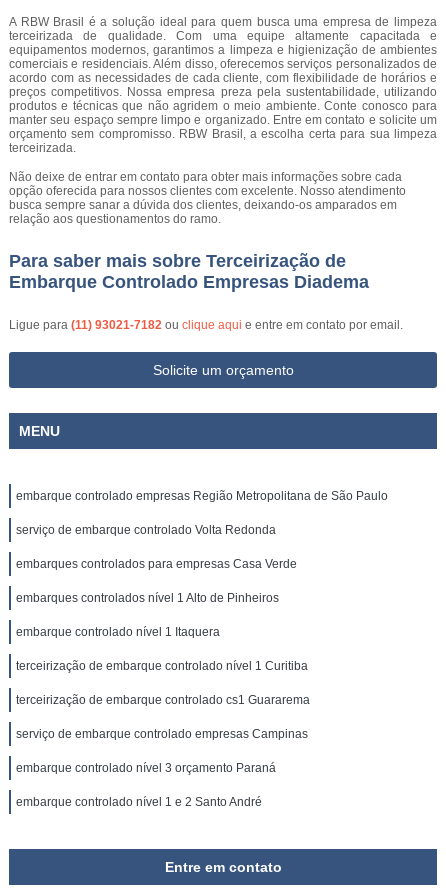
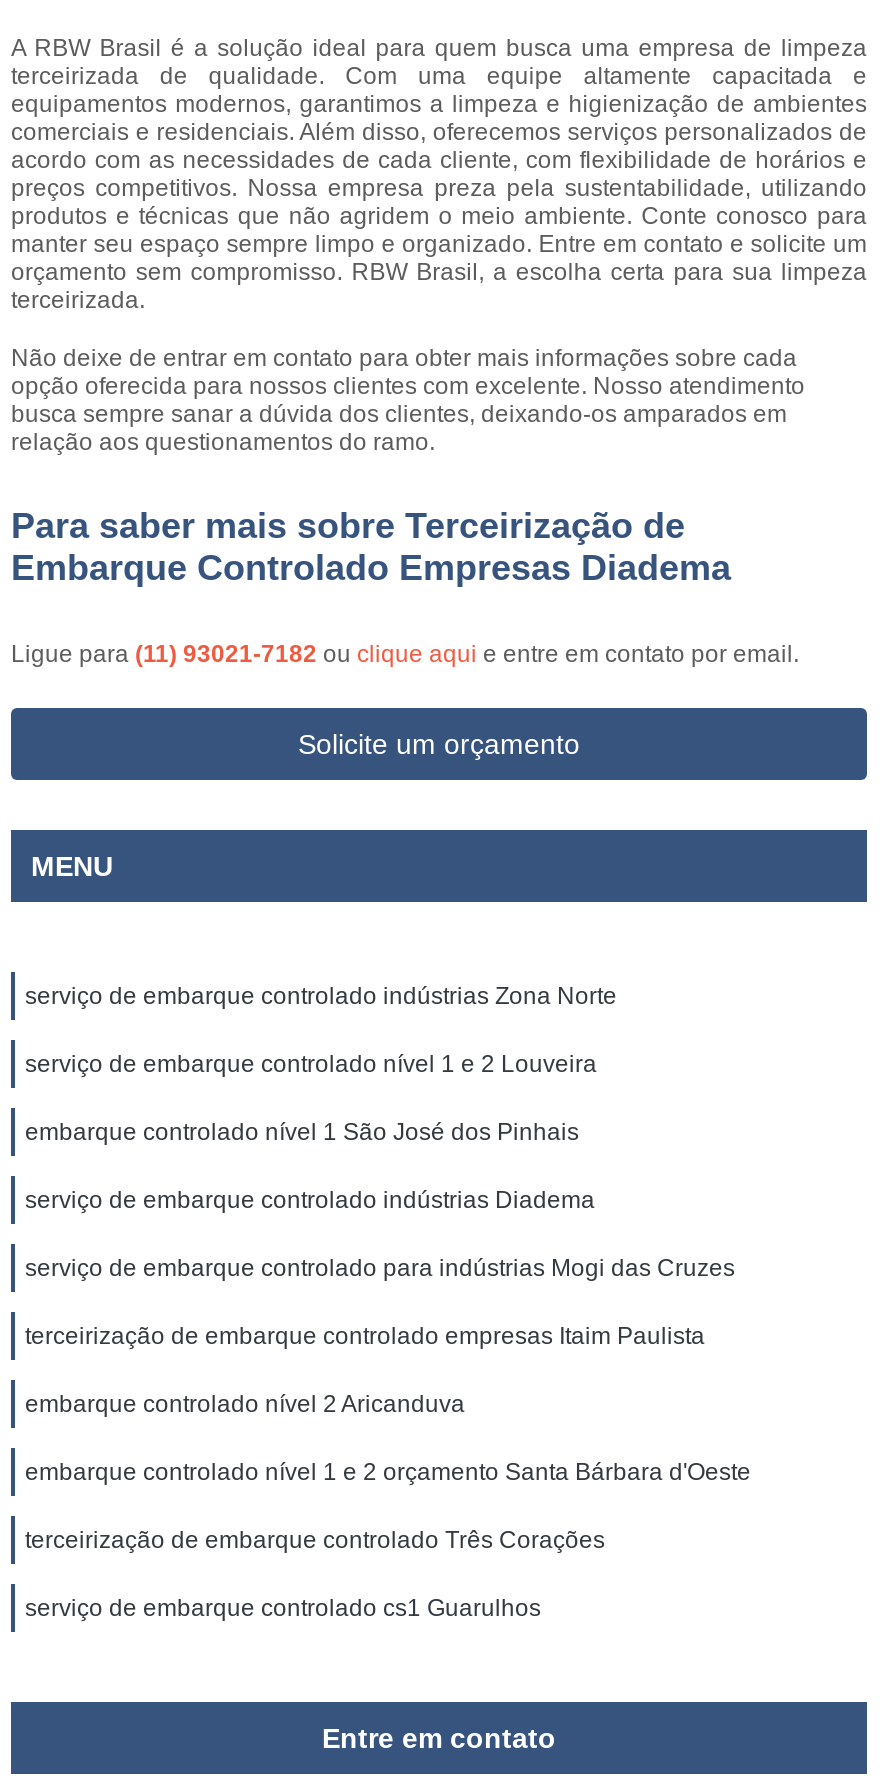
- embarque controlado empresas Região Metropolitana de São Paulo
+ serviço de embarque controlado indústrias Zona Norte

- serviço de embarque controlado Volta Redonda
+ serviço de embarque controlado nível 1 e 2 Louveira

- embarques controlados para empresas Casa Verde
+ embarque controlado nível 1 São José dos Pinhais

- embarques controlados nível 1 Alto de Pinheiros
+ serviço de embarque controlado indústrias Diadema

- embarque controlado nível 1 Itaquera
+ serviço de embarque controlado para indústrias Mogi das Cruzes

- terceirização de embarque controlado nível 1 Curitiba
+ terceirização de embarque controlado empresas Itaim Paulista

- terceirização de embarque controlado cs1 Guararema
+ embarque controlado nível 2 Aricanduva

- serviço de embarque controlado empresas Campinas
+ embarque controlado nível 1 e 2 orçamento Santa Bárbara d'Oeste

- embarque controlado nível 3 orçamento Paraná
+ terceirização de embarque controlado Três Corações

- embarque controlado nível 1 e 2 Santo André
+ serviço de embarque controlado cs1 Guarulhos
